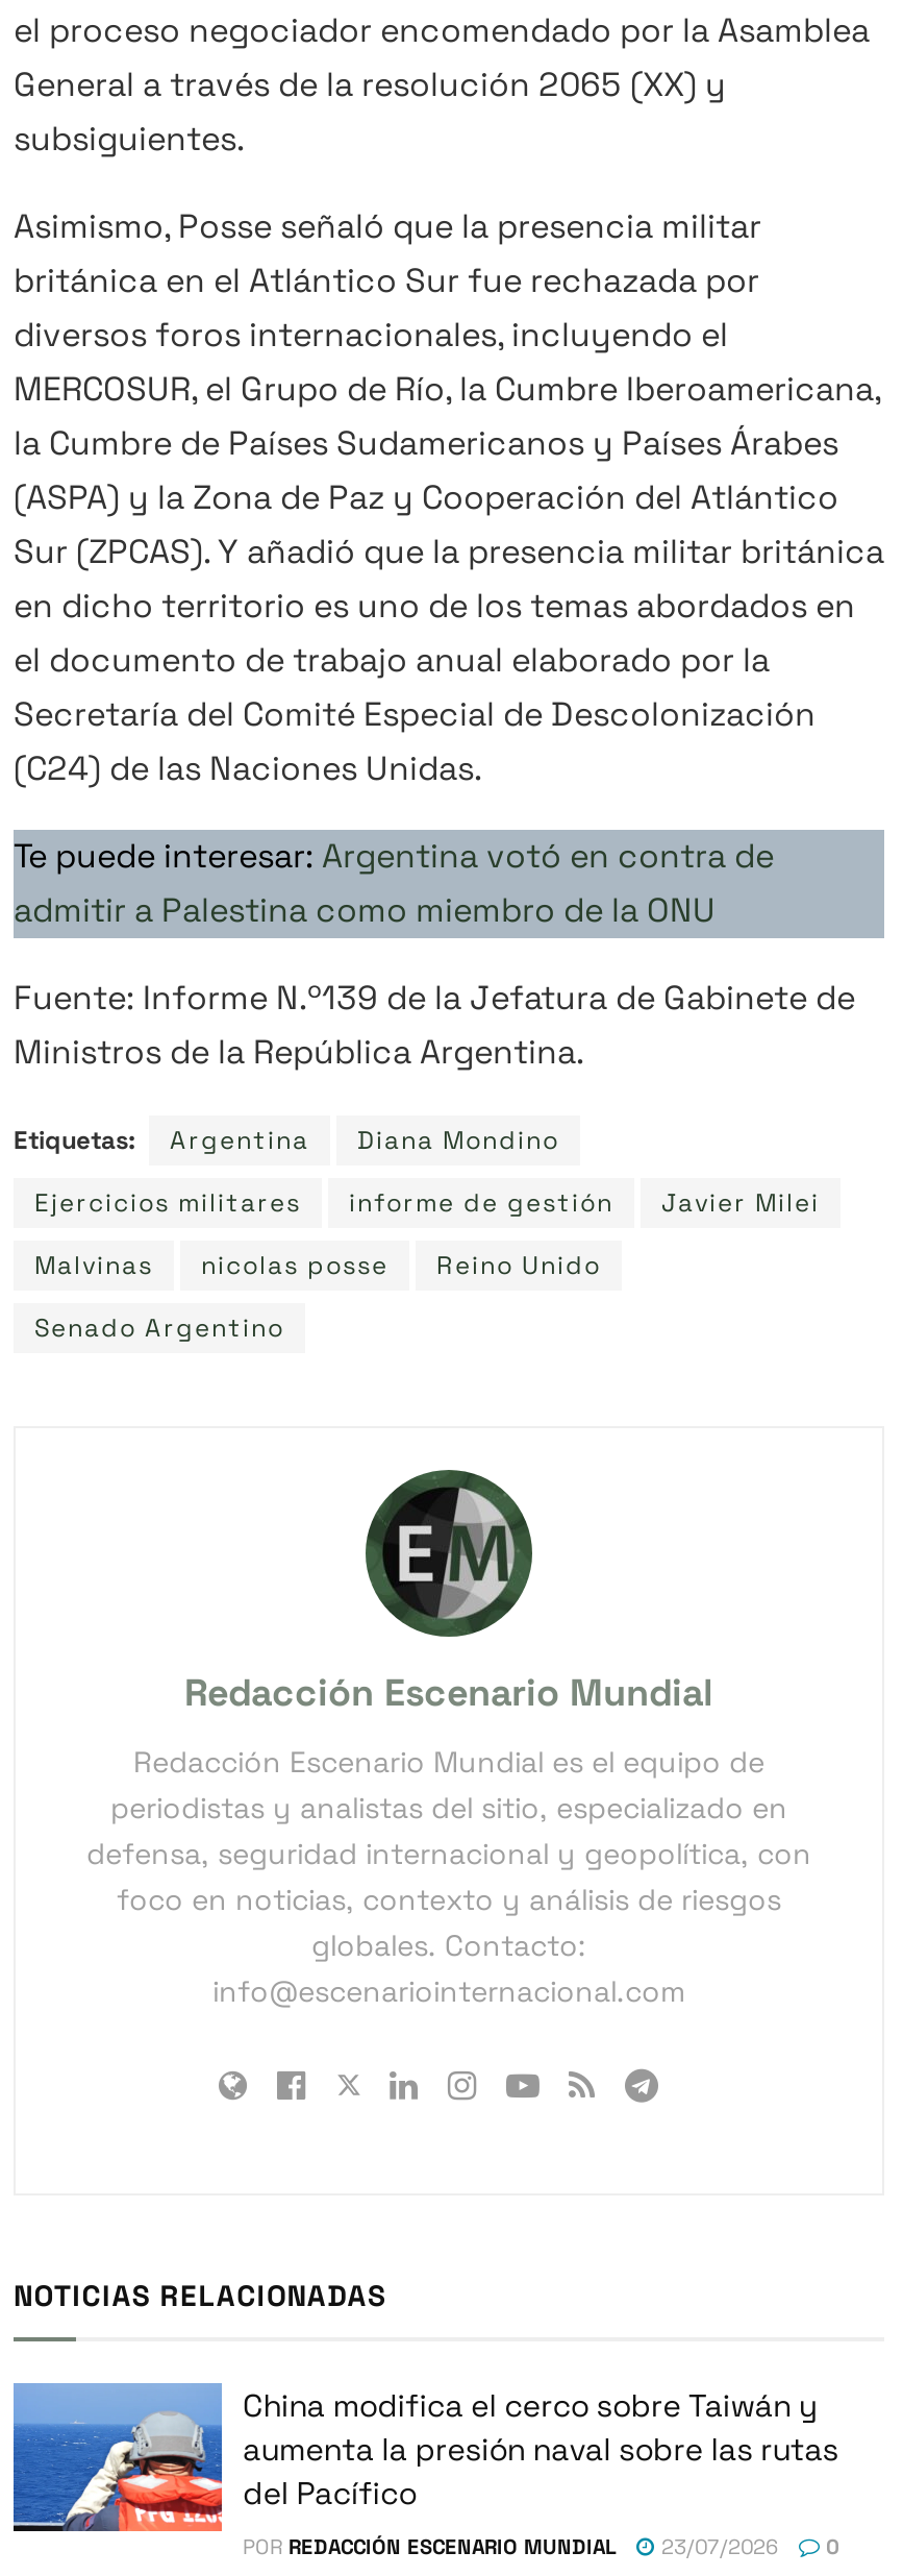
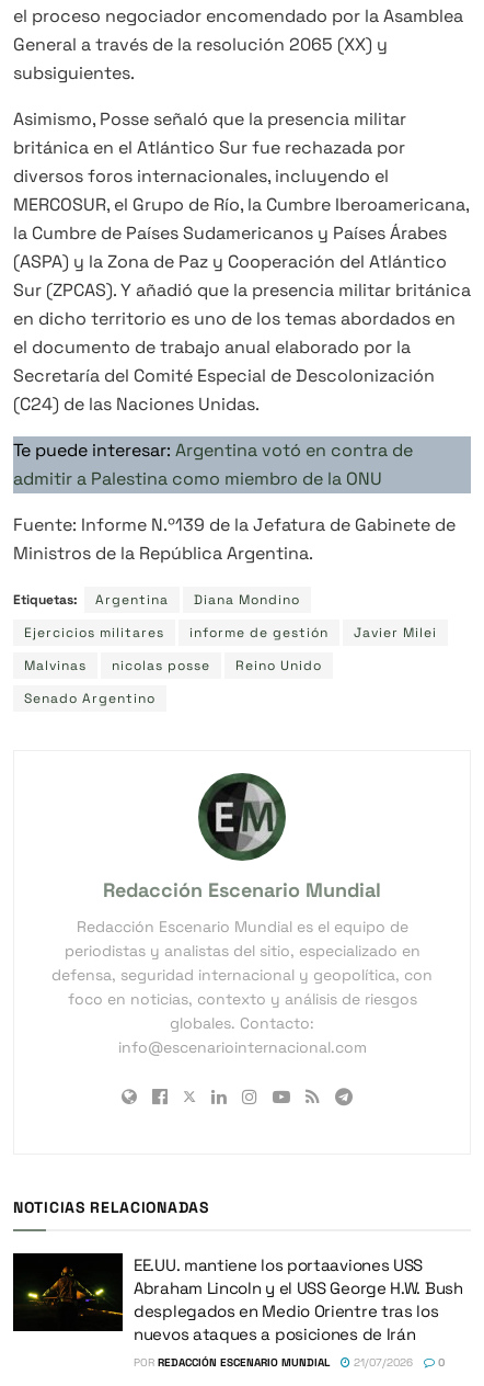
- [image]
- China modifica el cerco sobre Taiwán y
- aumenta la presión naval sobre las rutas
- del Pacífico
+ [image]
+ EE.UU. mantiene los portaaviones USS
+ Abraham Lincoln y el USS George H.W. Bush
+ desplegados en Medio Orientre tras los
+ nuevos ataques a posiciones de Irán

- 23/07/2026
+ 21/07/2026
